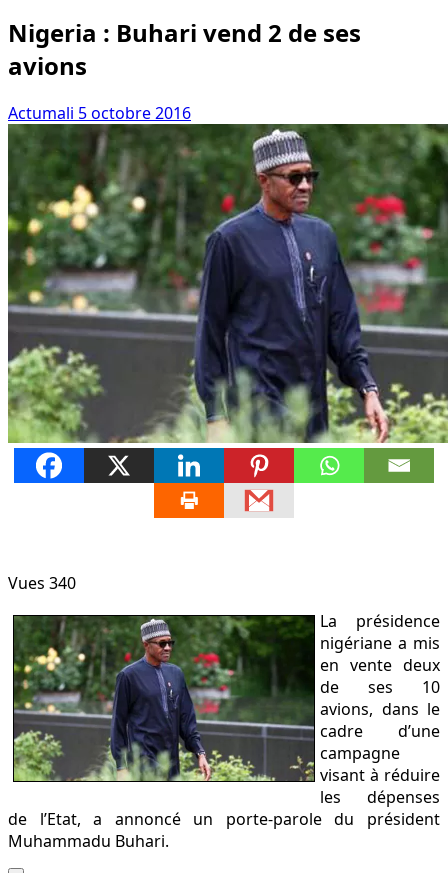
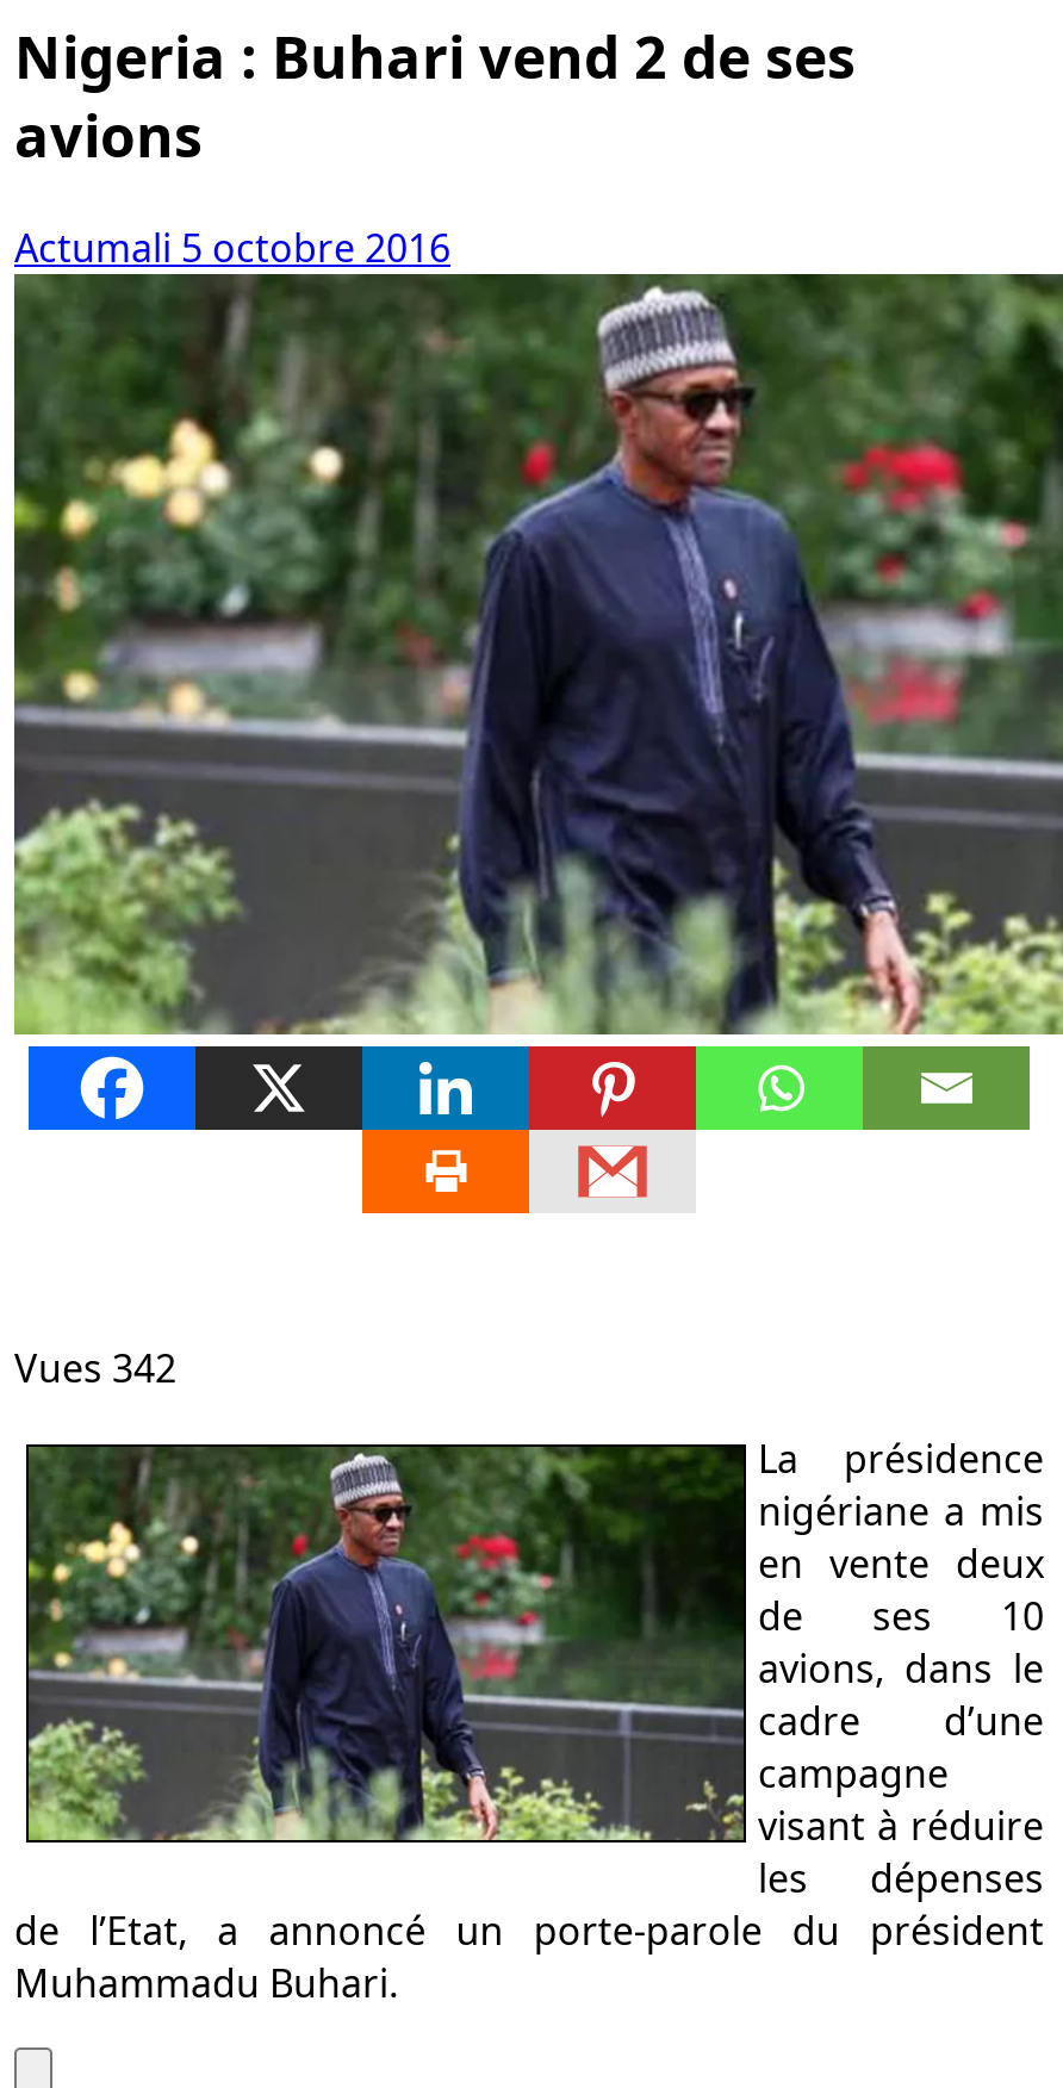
- Vues 340
+ Vues 342
